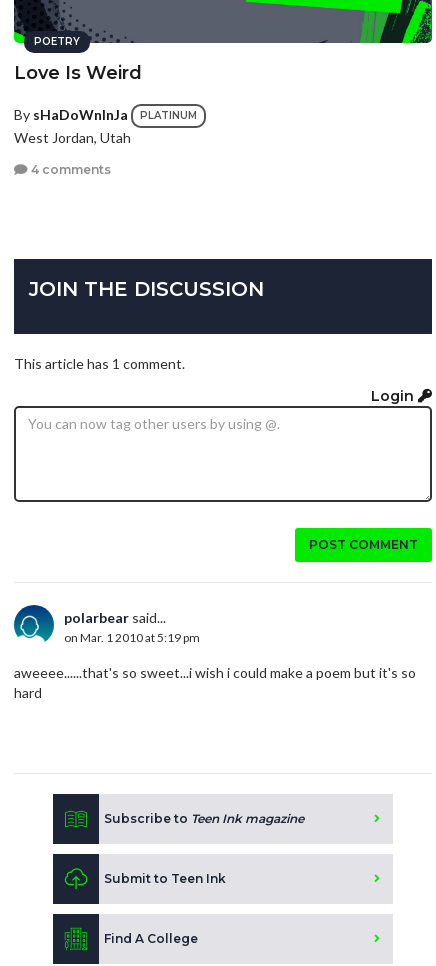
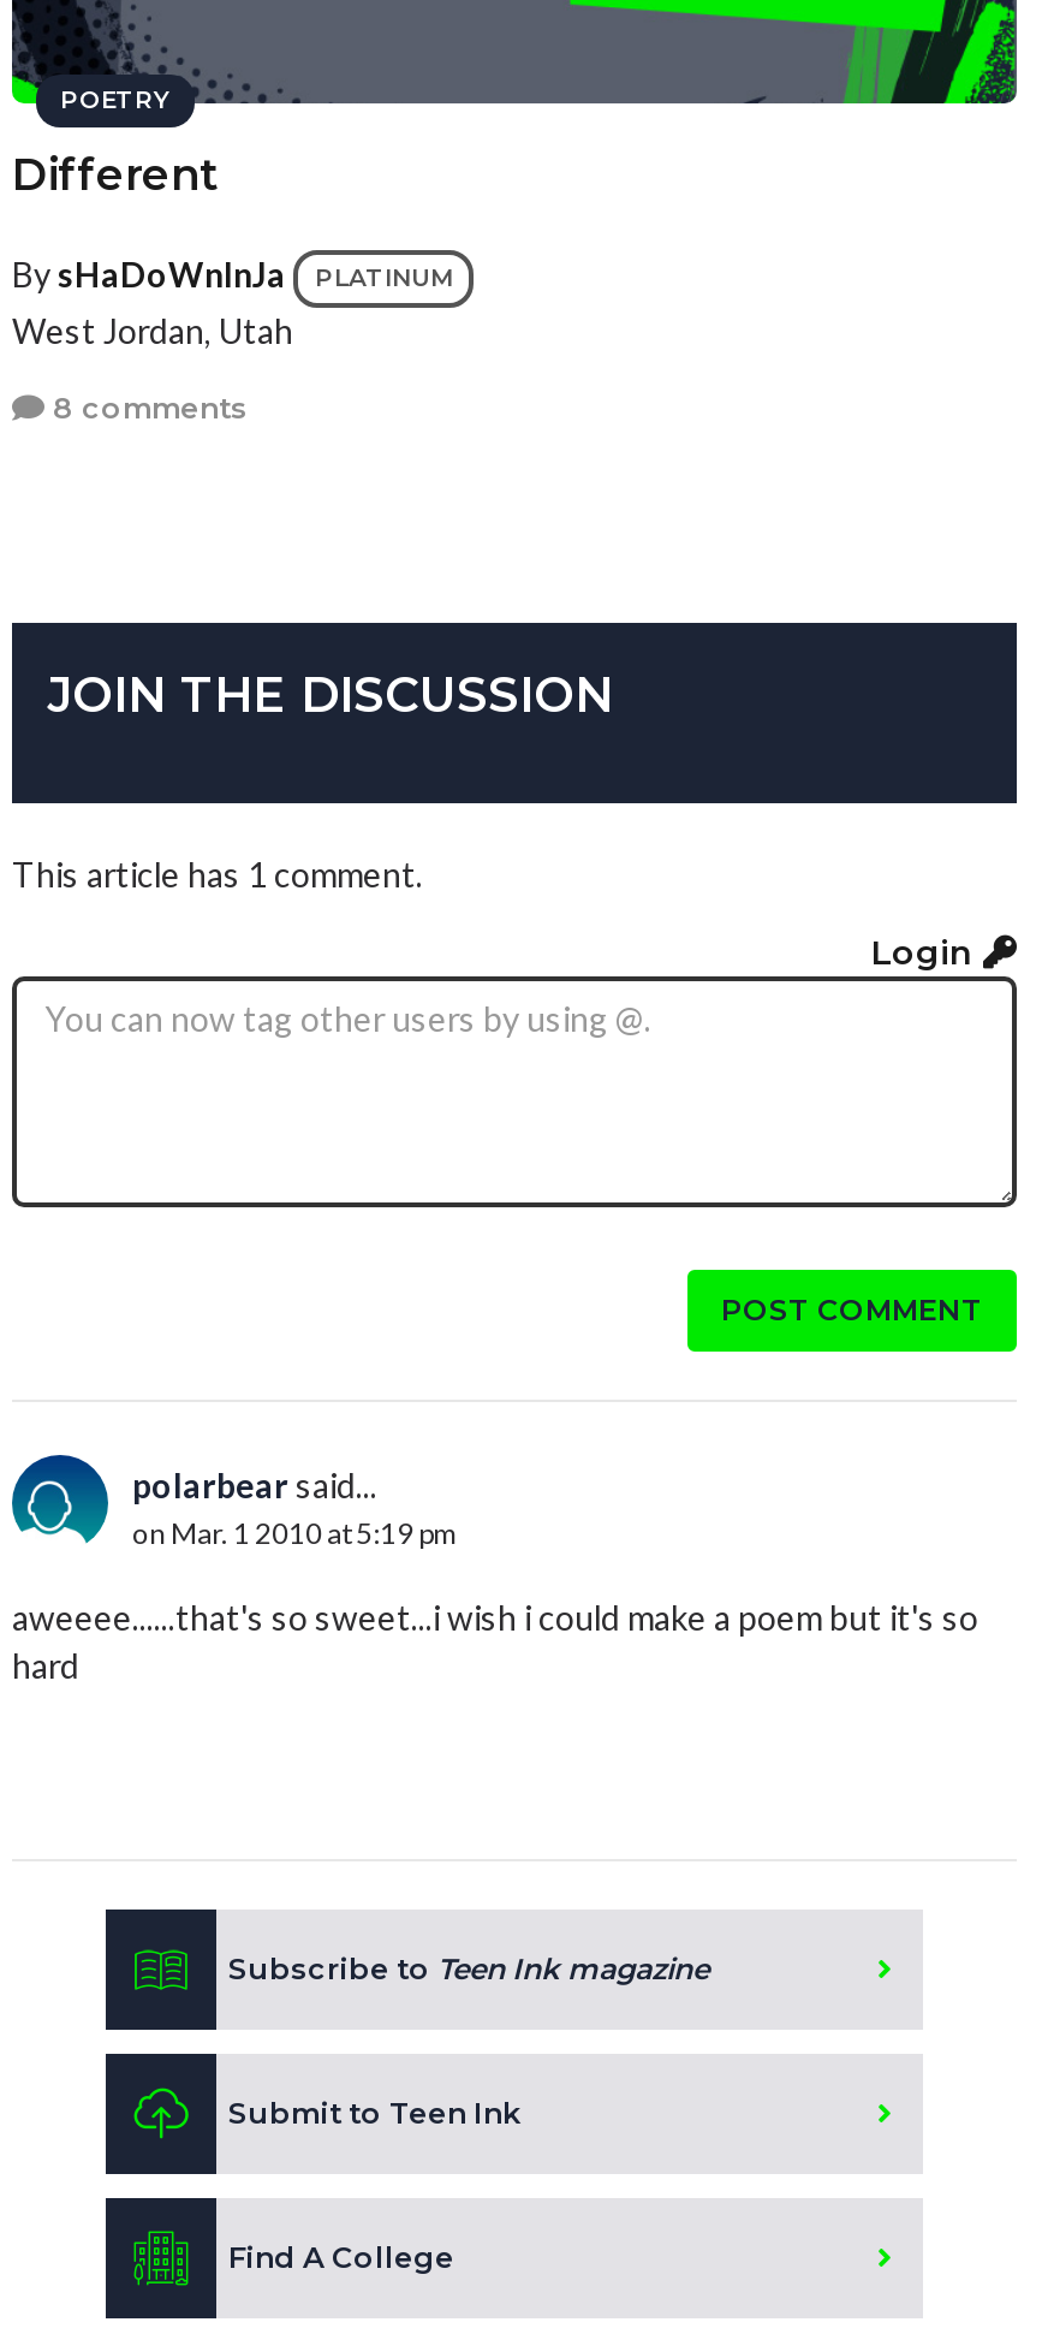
- Love Is Weird
+ Different

- 4 comments
+ 8 comments
